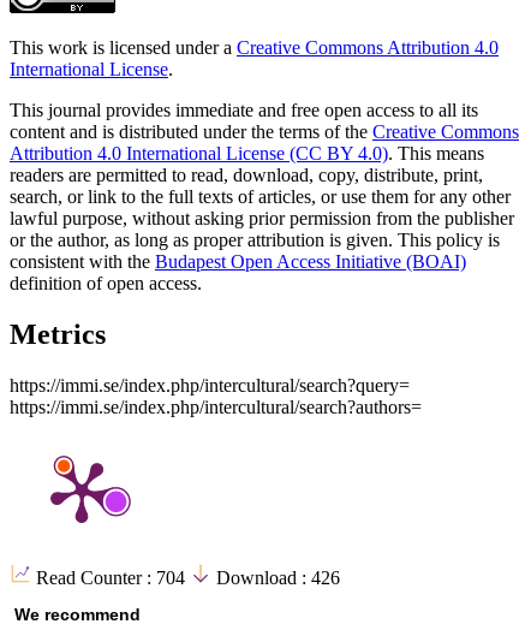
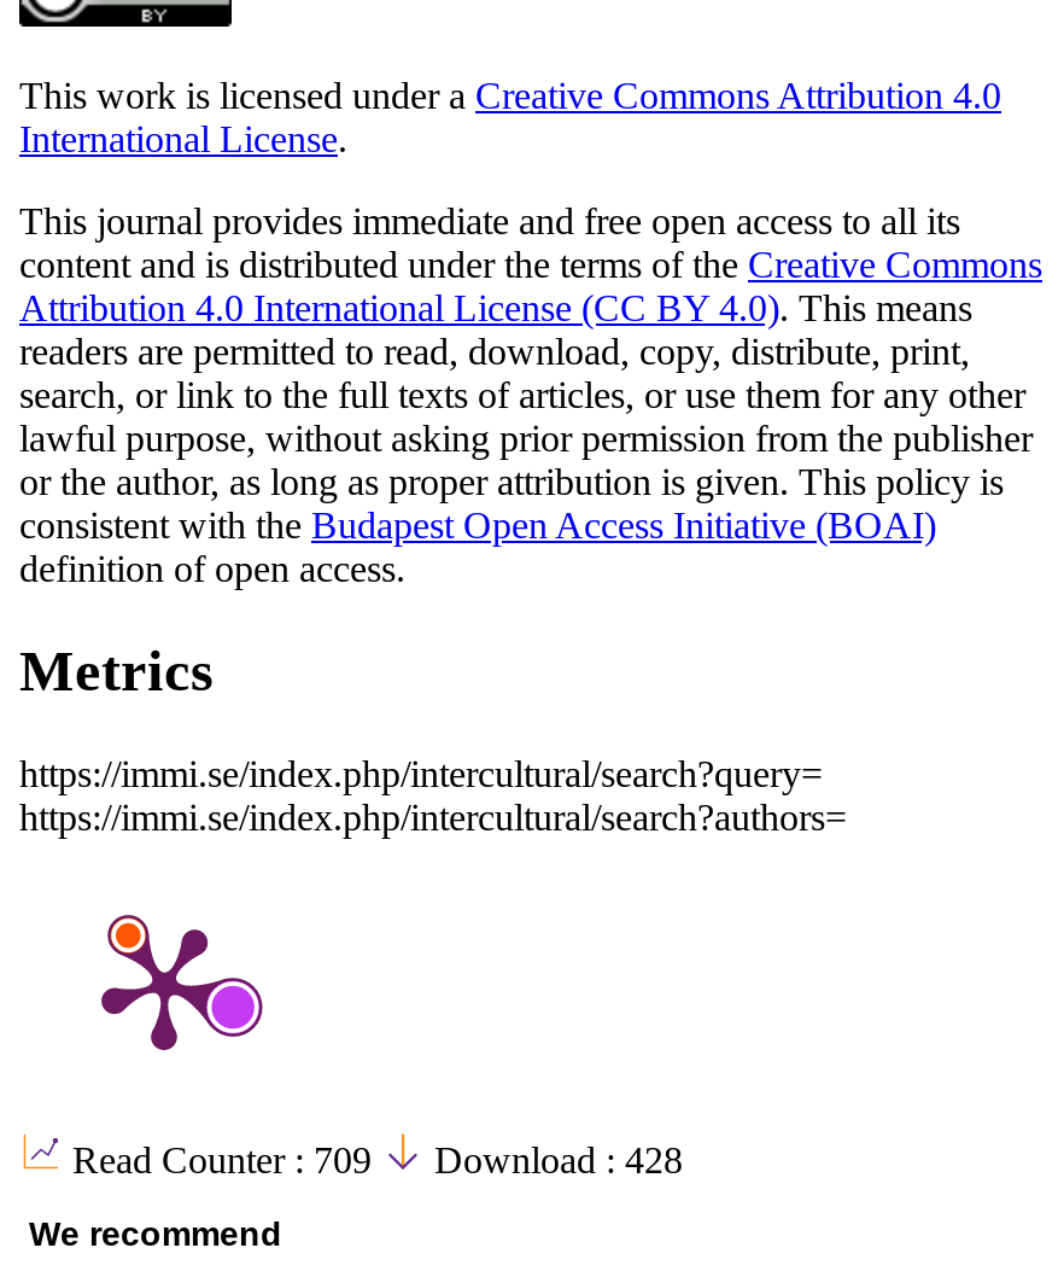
- Read Counter : 704
+ Read Counter : 709

- Download : 426
+ Download : 428
